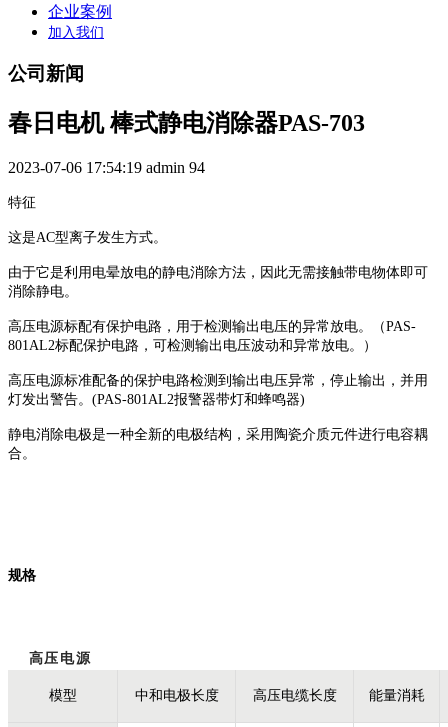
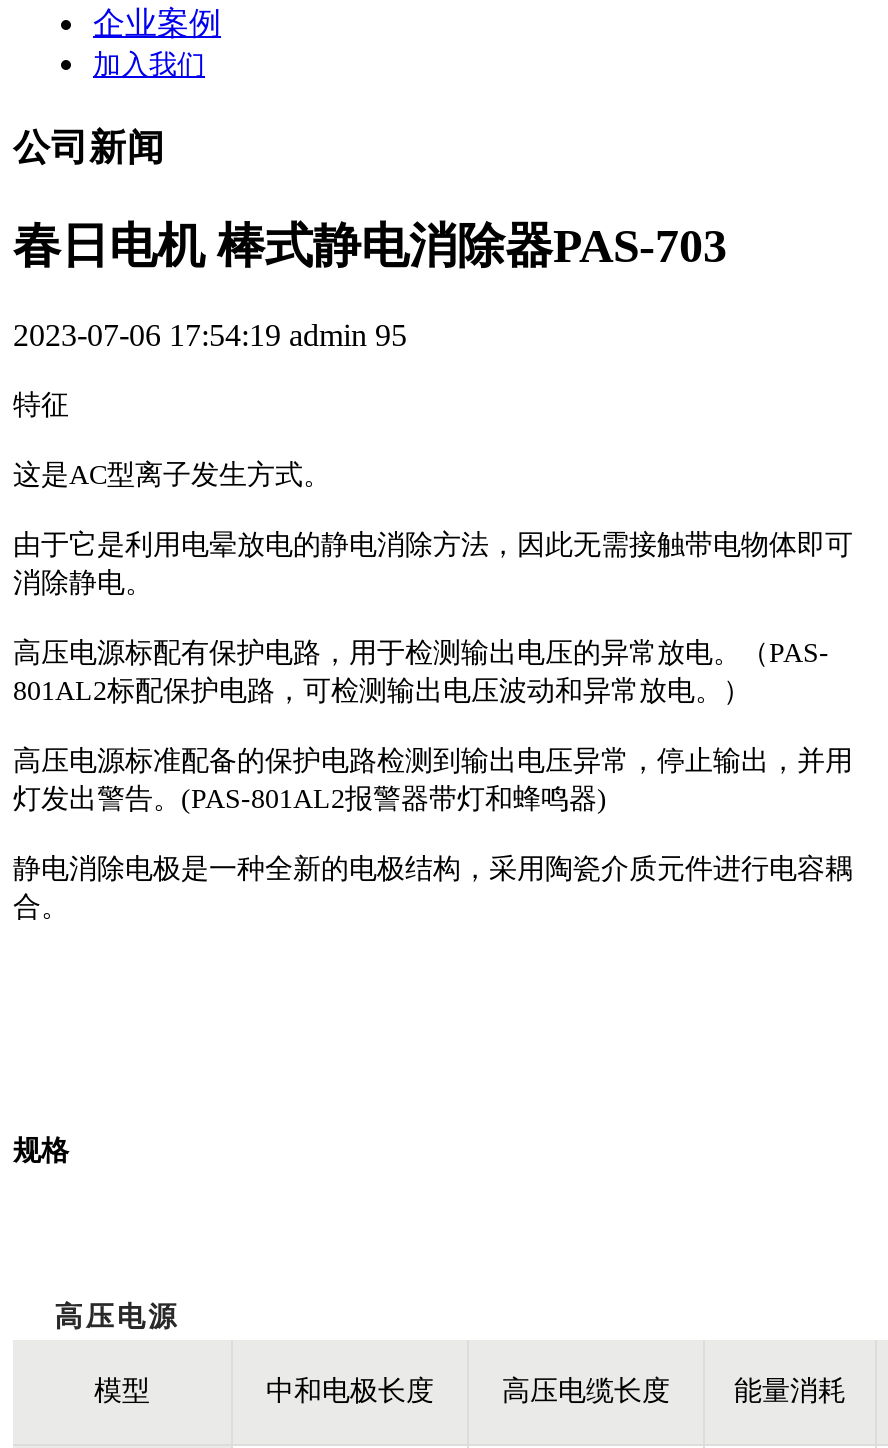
- 2023-07-06 17:54:19 admin 94
+ 2023-07-06 17:54:19 admin 95
